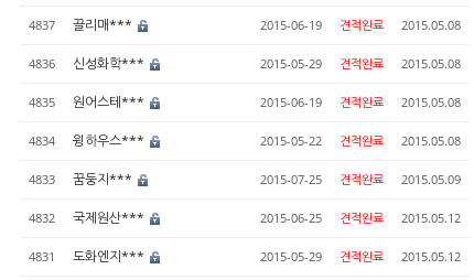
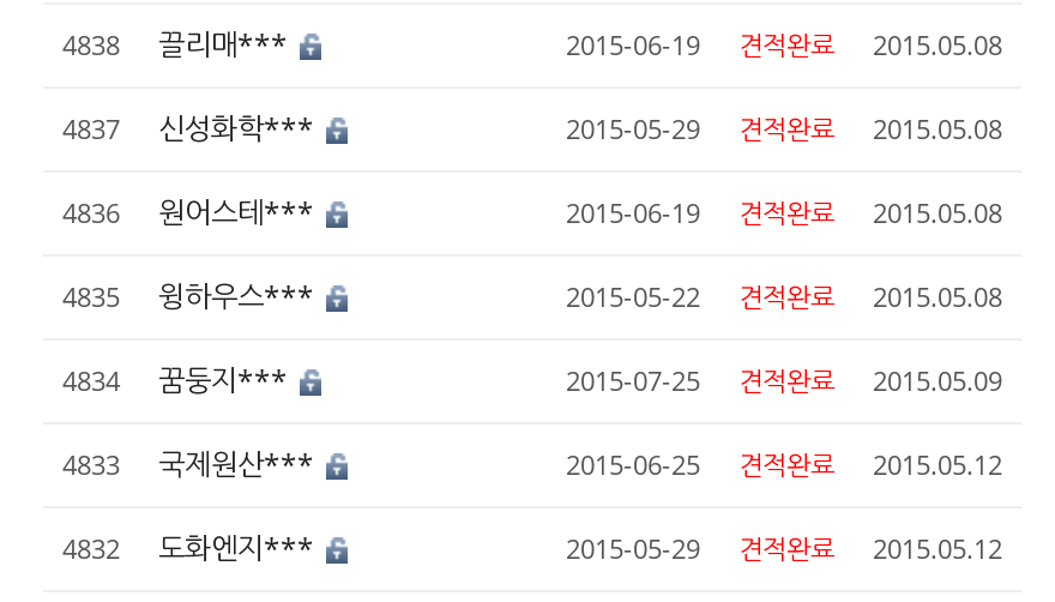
- 4837 끌리매***
+ 4838 끌리매***

- 4836 신성화학***
+ 4837 신성화학***

- 4835 원어스테***
+ 4836 원어스테***

- 4834 윙하우스***
+ 4835 윙하우스***

- 4833 꿈둥지***
+ 4834 꿈둥지***

- 4832 국제원산***
+ 4833 국제원산***

- 4831 도화엔지***
+ 4832 도화엔지***
